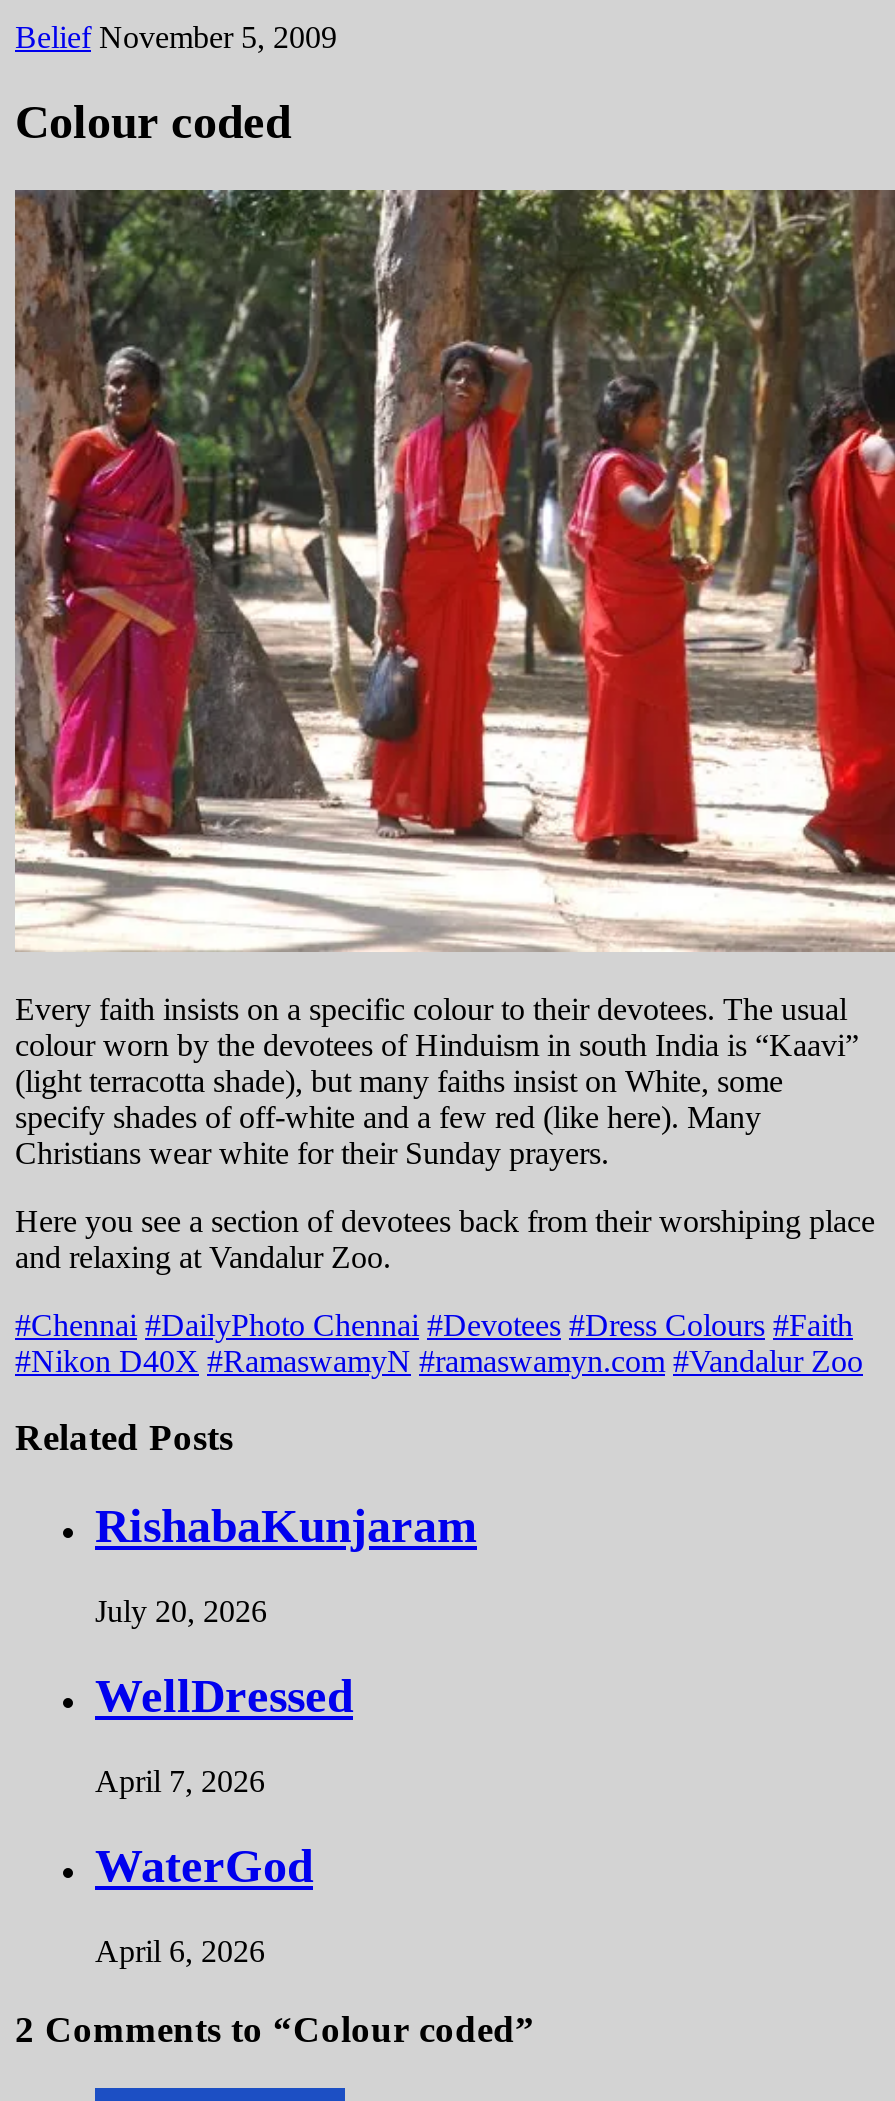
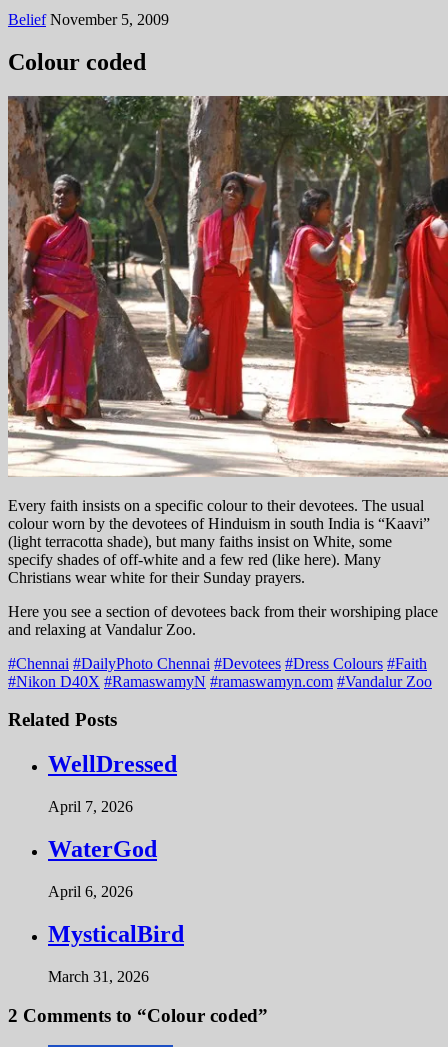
- RishabaKunjaram
- July 20, 2026

moved up: WellDressed | April 7, 2026 | WaterGod | April 6, 2026

+ MysticalBird
+ March 31, 2026
